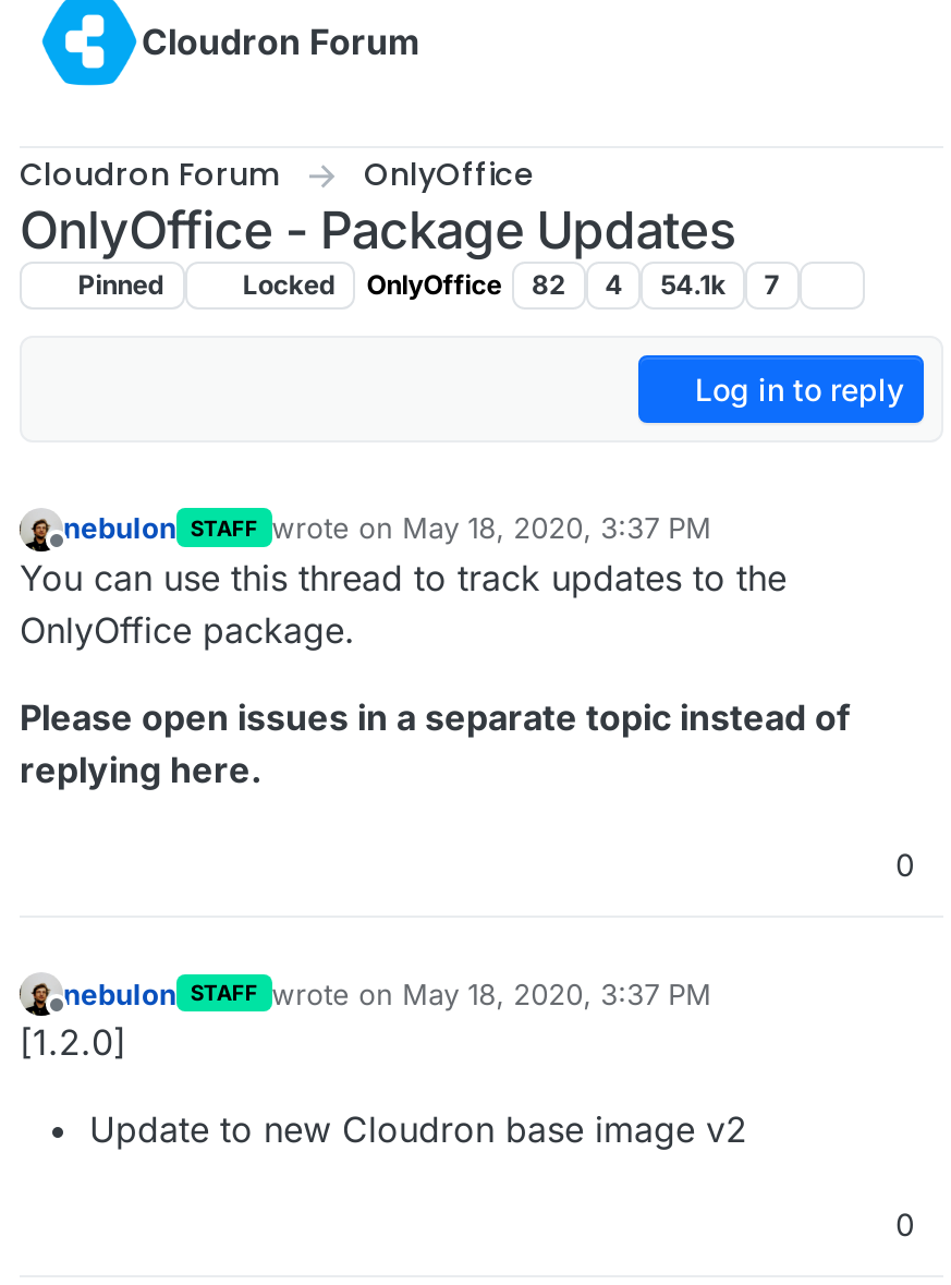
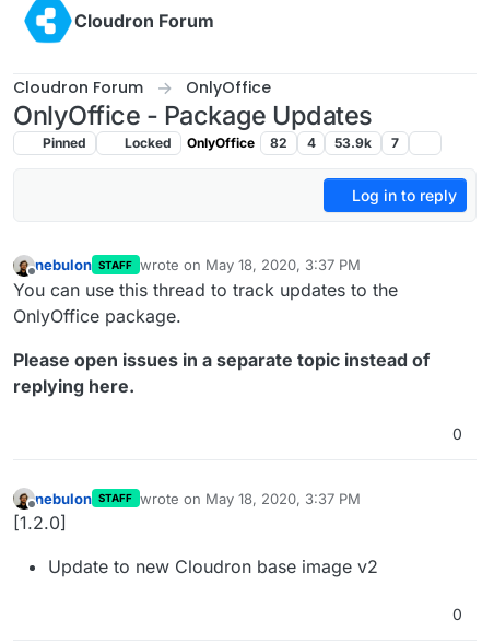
- Locked OnlyOffice 82 4 54.1k 7
+ Locked OnlyOffice 82 4 53.9k 7
